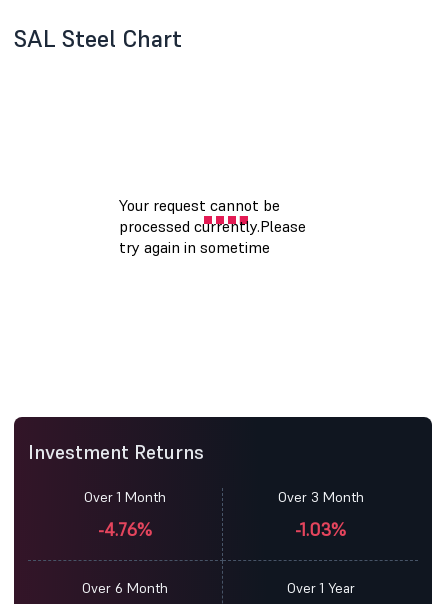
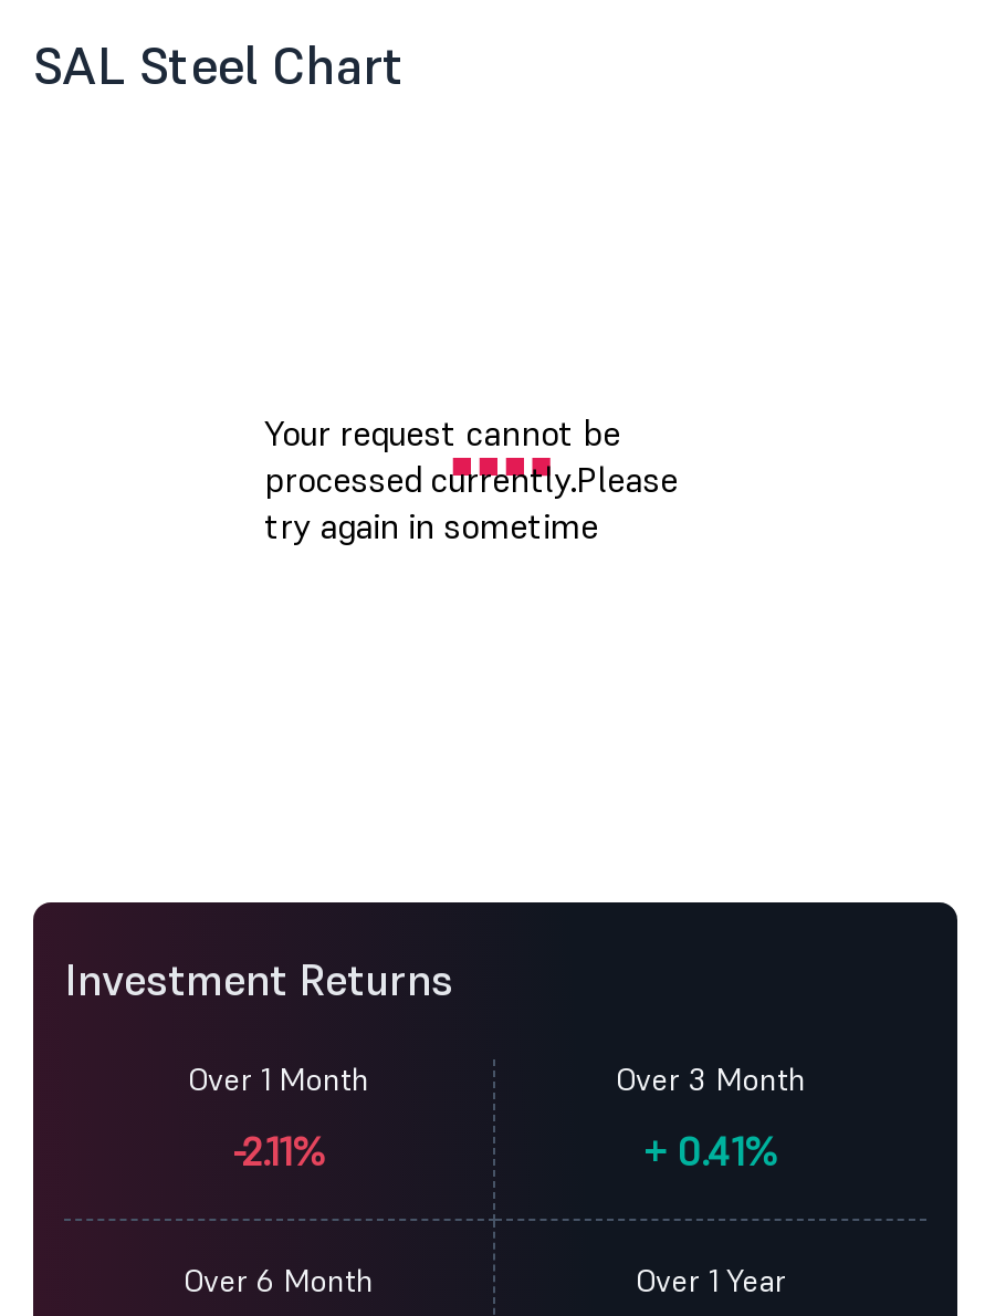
- -4.76%
+ -2.11%

- -1.03%
+ + 0.41%
